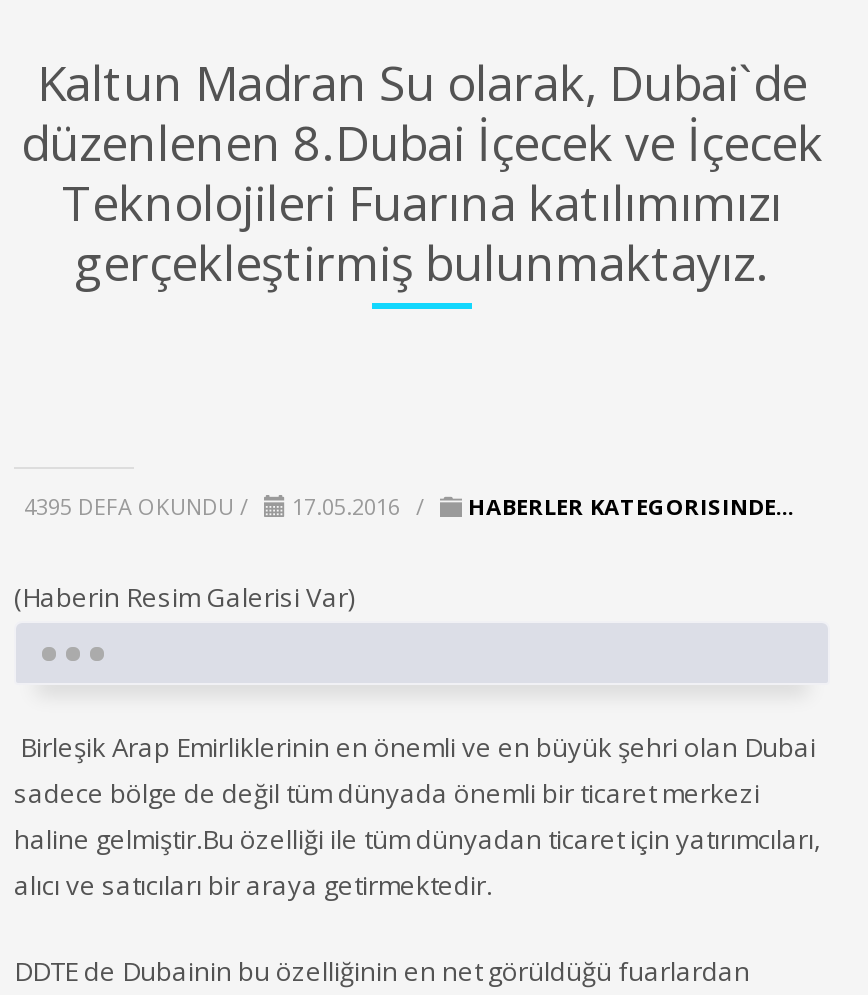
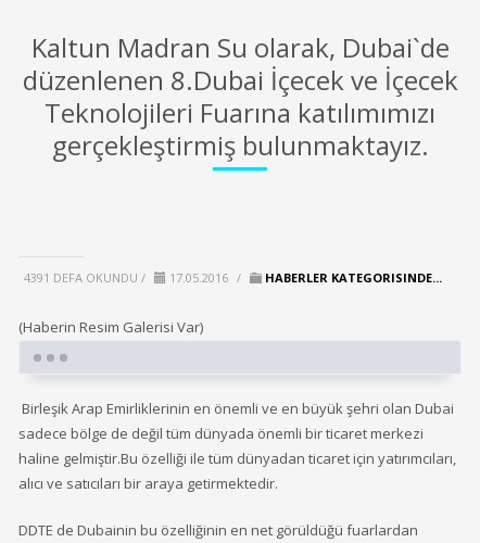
- 4395 DEFA OKUNDU / 17.05.2016 / HABERLER KATEGORISINDE...
+ 4391 DEFA OKUNDU / 17.05.2016 / HABERLER KATEGORISINDE...
